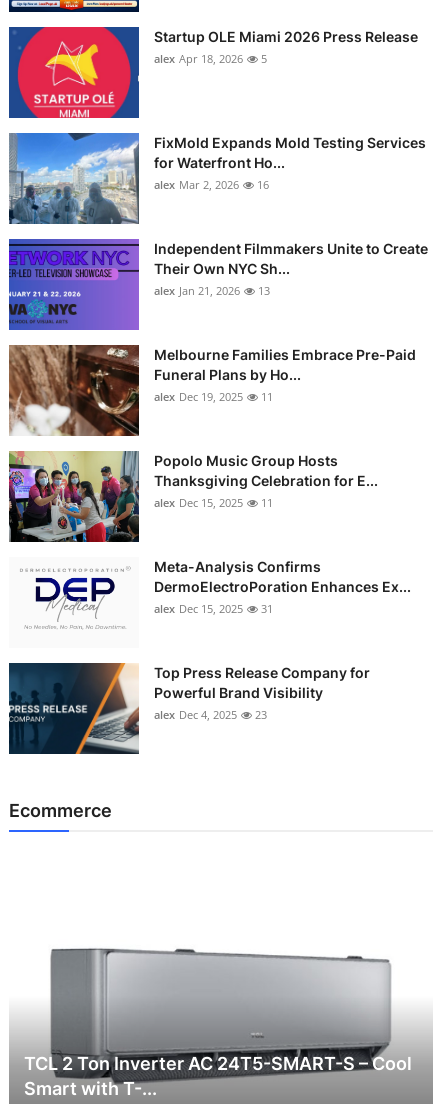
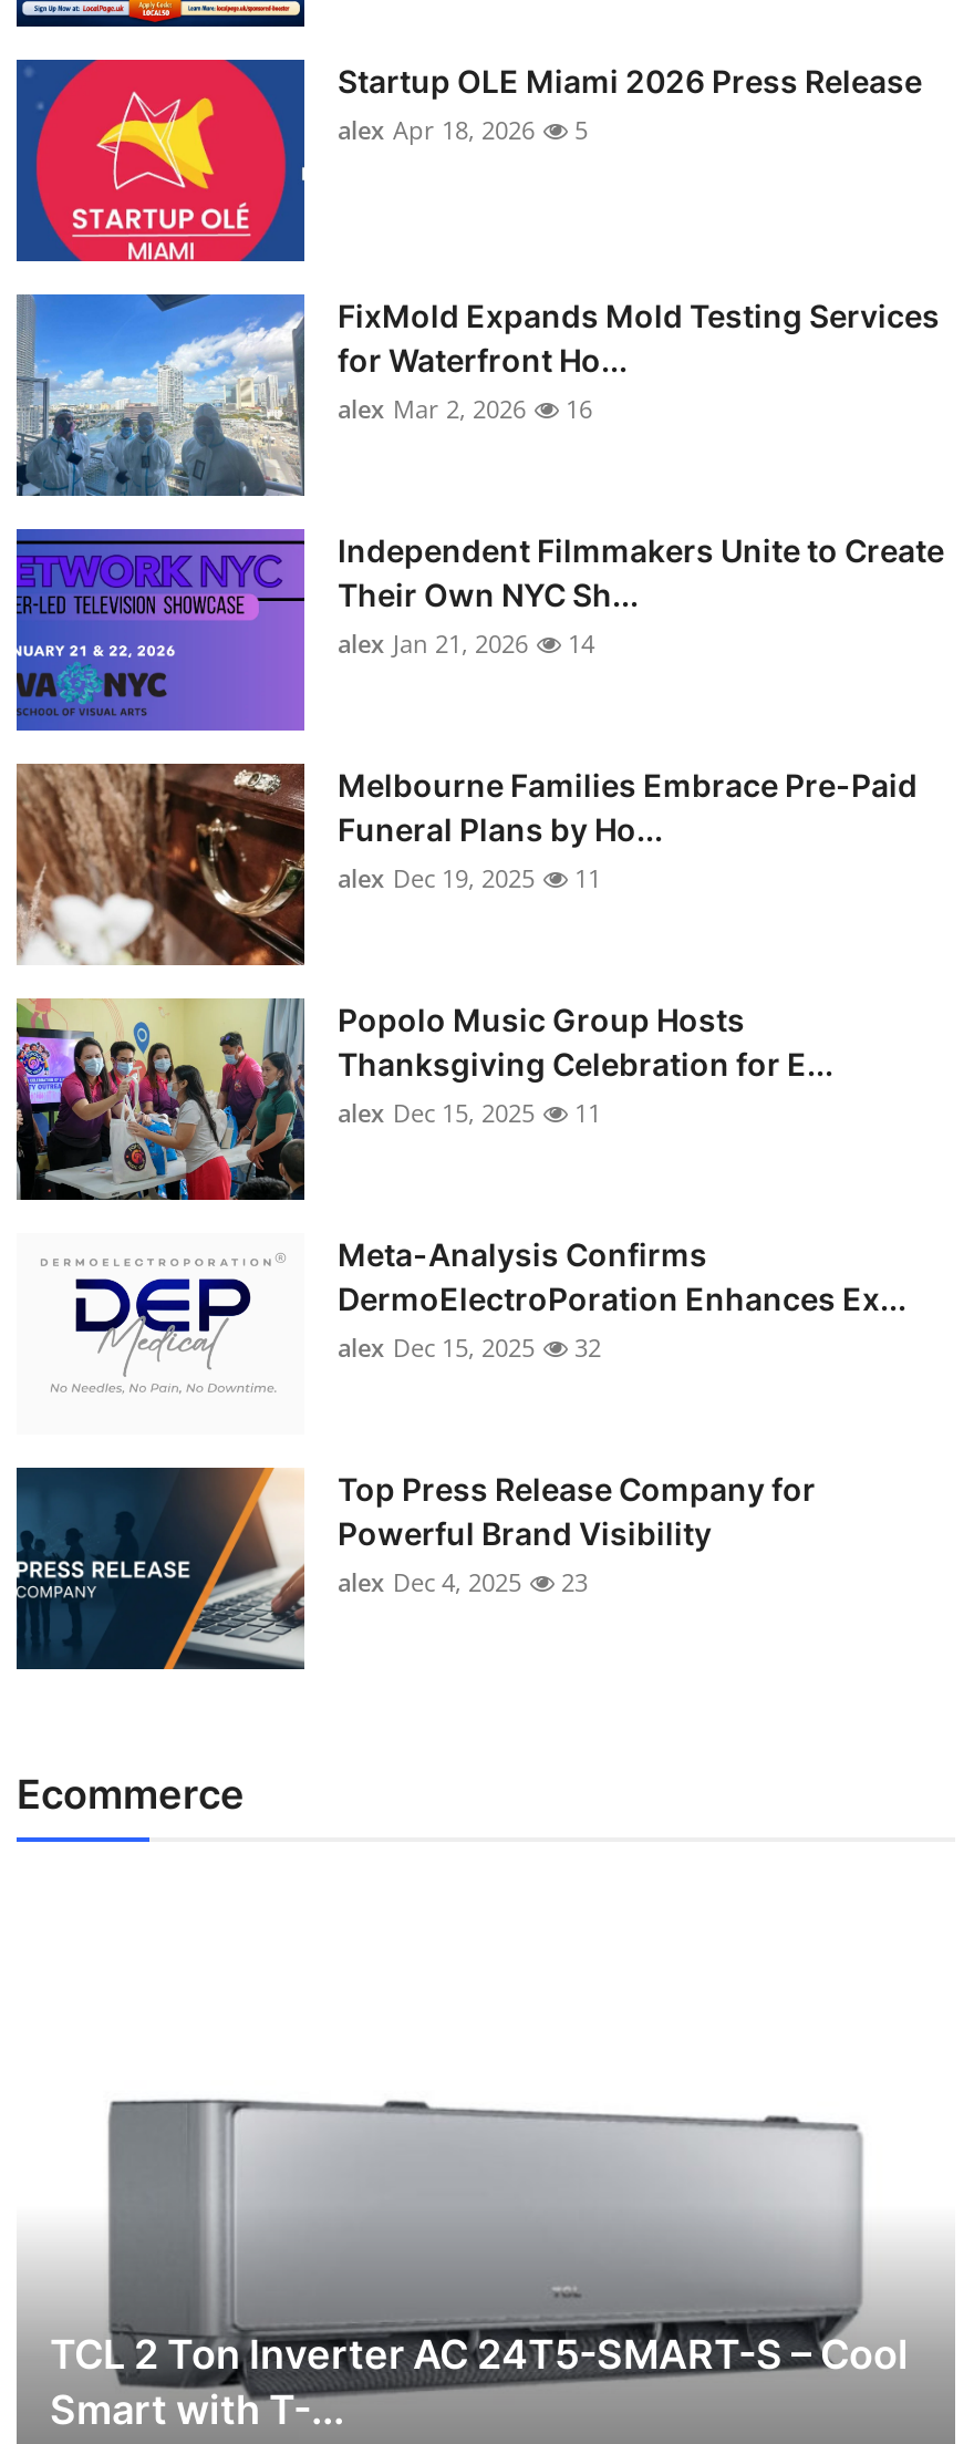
- alex Jan 21, 2026 13
+ alex Jan 21, 2026 14

- alex Dec 15, 2025 31
+ alex Dec 15, 2025 32
